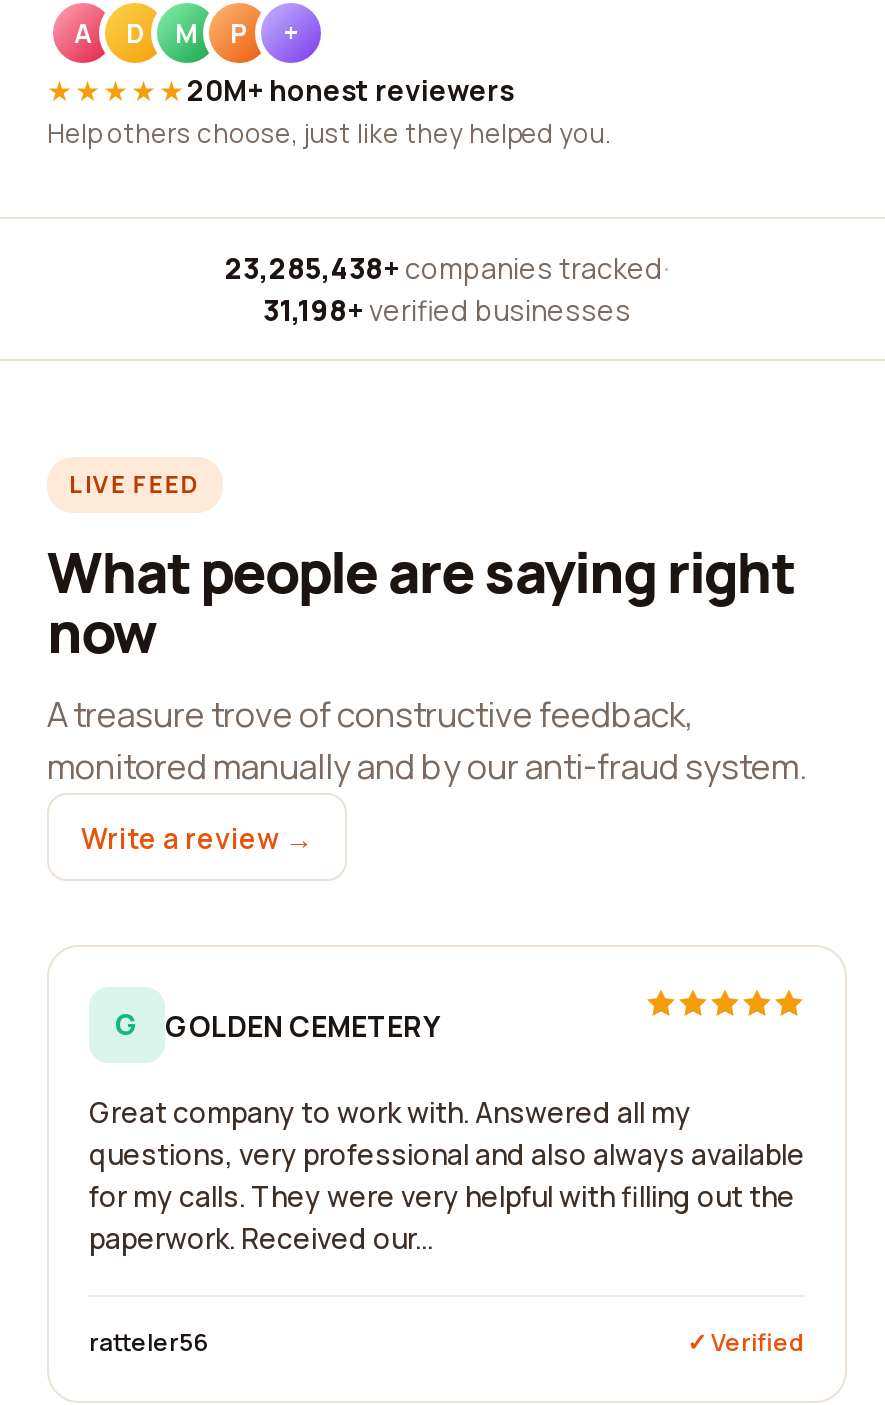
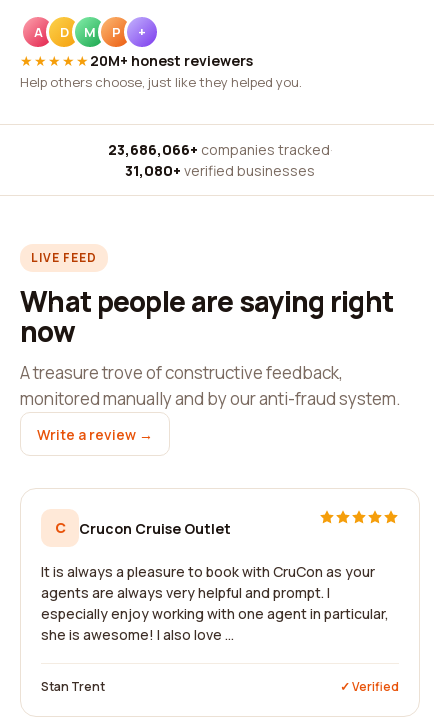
- 23,285,438+ companies tracked ·
+ 23,686,066+ companies tracked ·

- 31,198+ verified businesses
+ 31,080+ verified businesses

- G
- GOLDEN CEMETERY
+ C
+ Crucon Cruise Outlet

- Great company to work with. Answered all my
- questions, very professional and also always available
- for my calls. They were very helpful with filling out the
- paperwork. Received our...
+ It is always a pleasure to book with CruCon as your
+ agents are always very helpful and prompt. I
+ especially enjoy working with one agent in particular,
+ she is awesome! I also love ...

- ratteler56
+ Stan Trent
